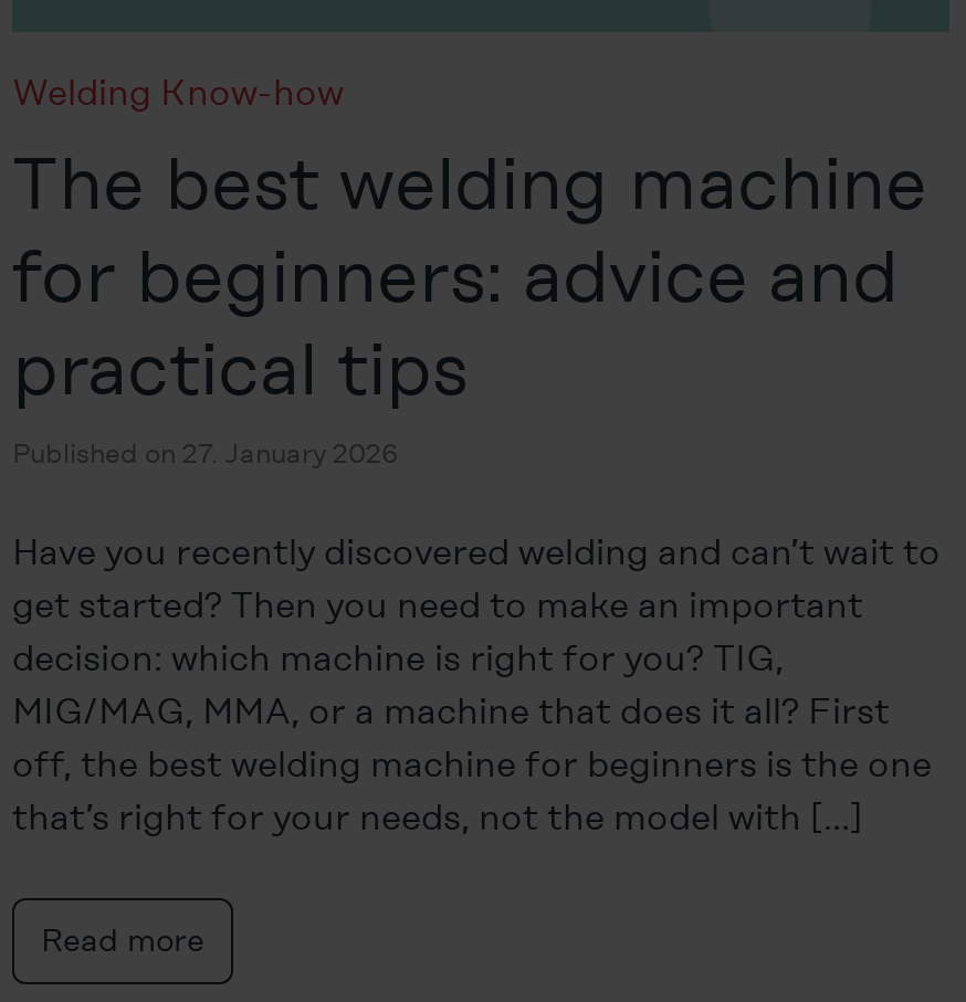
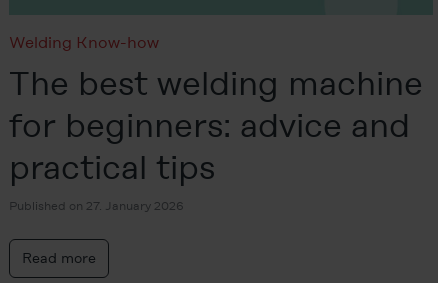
- Have you recently discovered welding and can’t wait to
- get started? Then you need to make an important
- decision: which machine is right for you? TIG,
- MIG/MAG, MMA, or a machine that does it all? First
- off, the best welding machine for beginners is the one
- that’s right for your needs, not the model with […]
